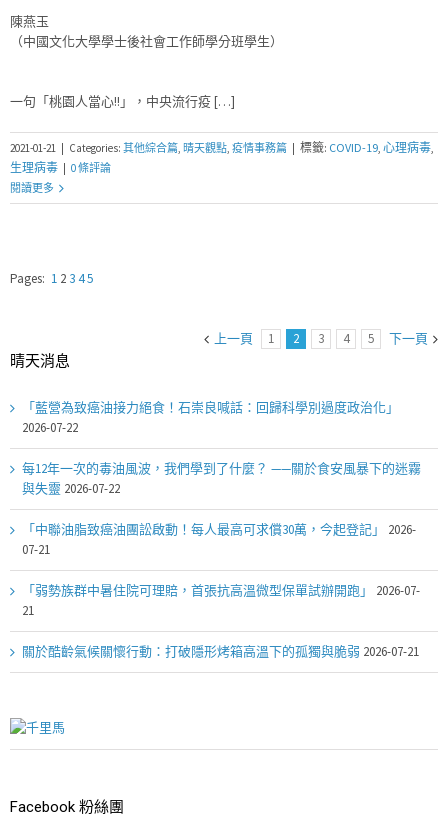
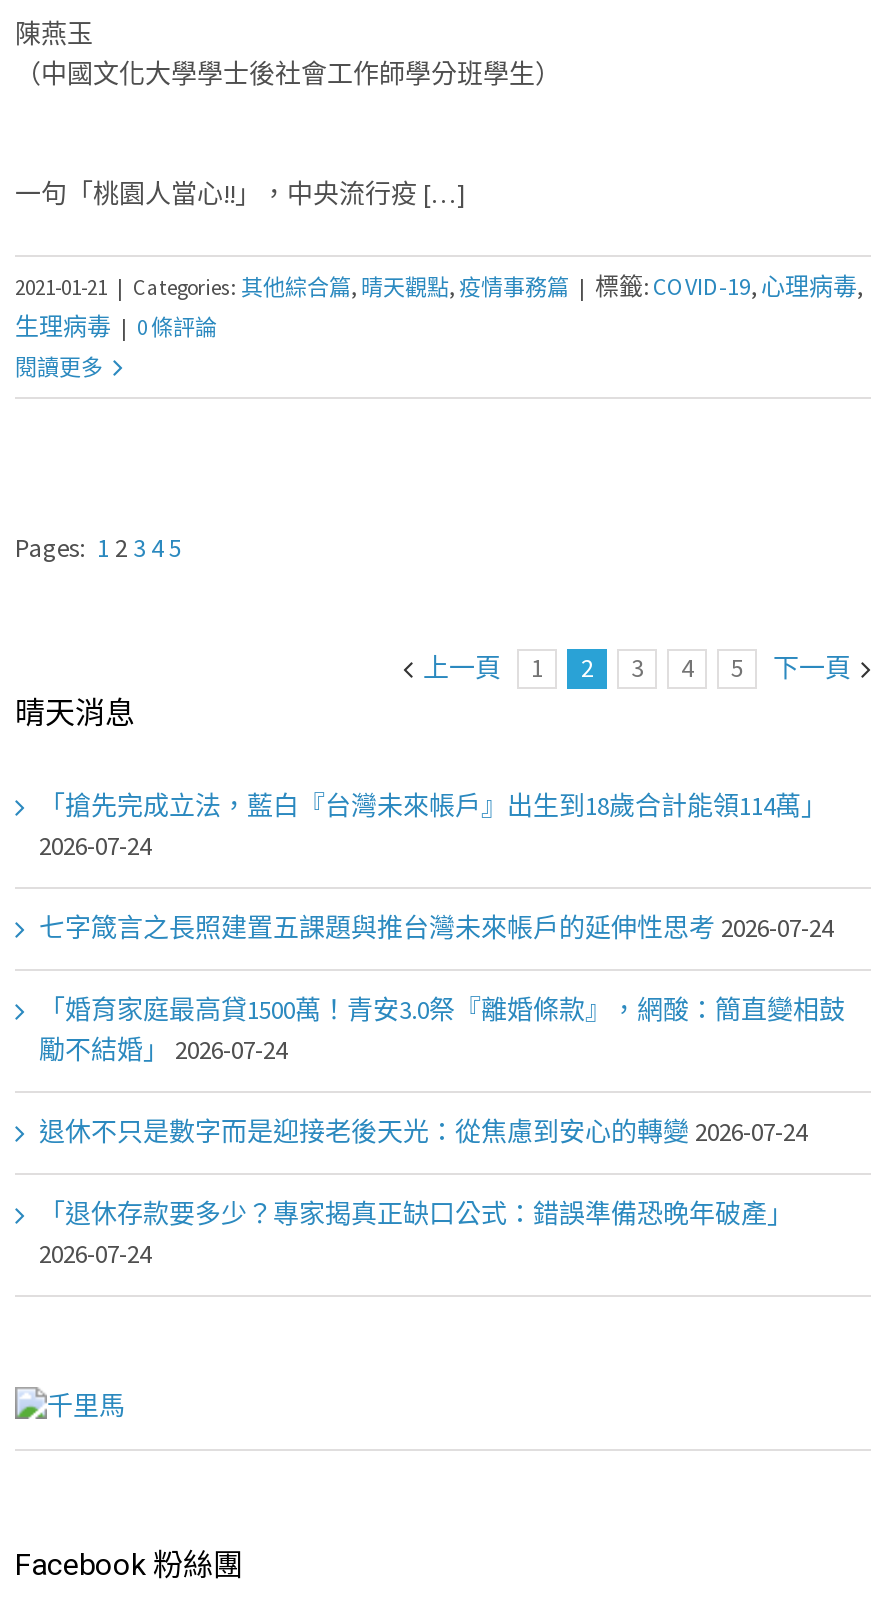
- 「藍營為致癌油接力絕食！石崇良喊話：回歸科學別過度政治化」
- 2026-07-22
+ 「搶先完成立法，藍白『台灣未來帳戶』出生到18歲合計能領114萬」
+ 2026-07-24

- 每12年一次的毒油風波，我們學到了什麼？ ——關於食安風暴下的迷霧
- 與失靈 2026-07-22
+ 七字箴言之長照建置五課題與推台灣未來帳戶的延伸性思考 2026-07-24

- 「中聯油脂致癌油團訟啟動！每人最高可求償30萬，今起登記」 2026-
- 07-21
+ 「婚育家庭最高貸1500萬！青安3.0祭『離婚條款』，網酸：簡直變相鼓
+ 勵不結婚」 2026-07-24

- 「弱勢族群中暑住院可理賠，首張抗高溫微型保單試辦開跑」 2026-07-
- 21
+ 退休不只是數字而是迎接老後天光：從焦慮到安心的轉變 2026-07-24

- 關於酷齡氣候關懷行動：打破隱形烤箱高溫下的孤獨與脆弱 2026-07-21
+ 「退休存款要多少？專家揭真正缺口公式：錯誤準備恐晚年破產」
+ 2026-07-24
